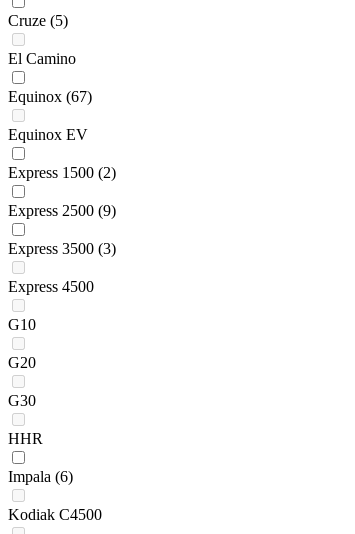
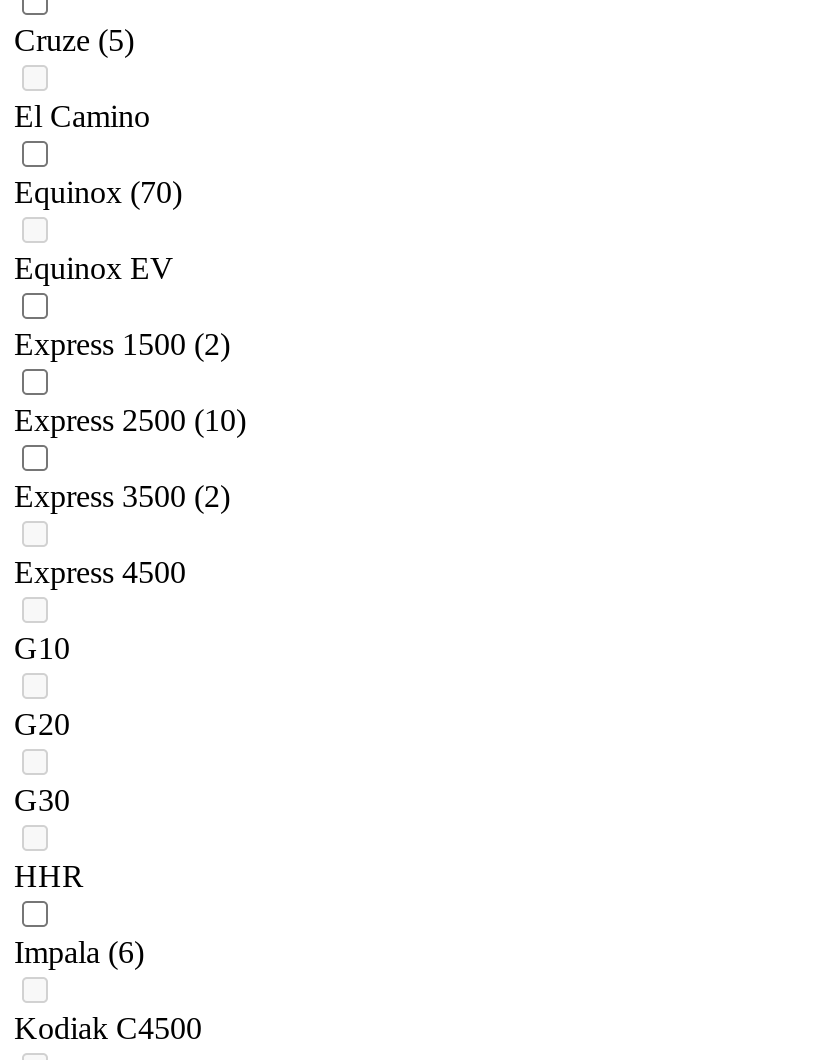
- Equinox (67)
+ Equinox (70)

- Express 2500 (9)
+ Express 2500 (10)

- Express 3500 (3)
+ Express 3500 (2)
